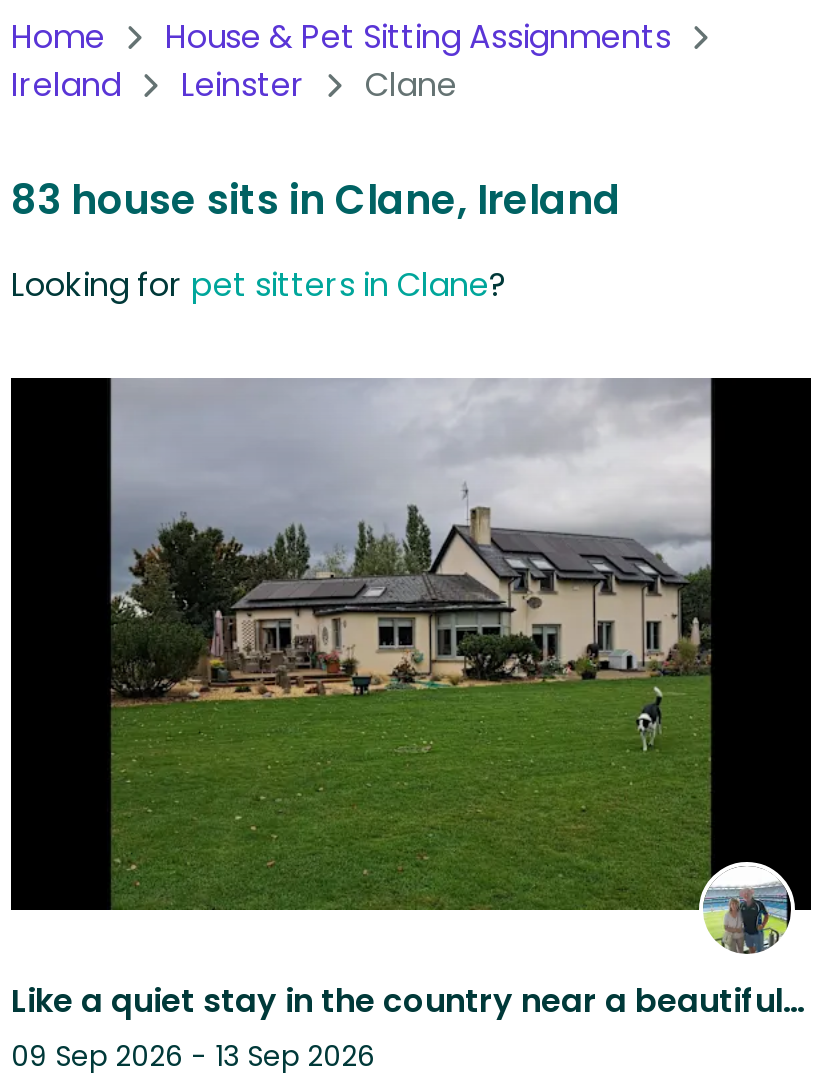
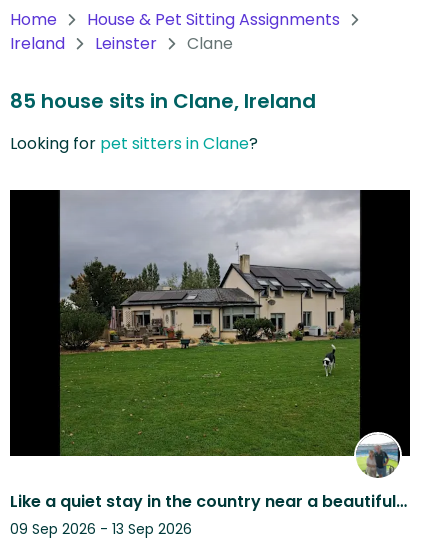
- 83 house sits in Clane, Ireland
+ 85 house sits in Clane, Ireland
